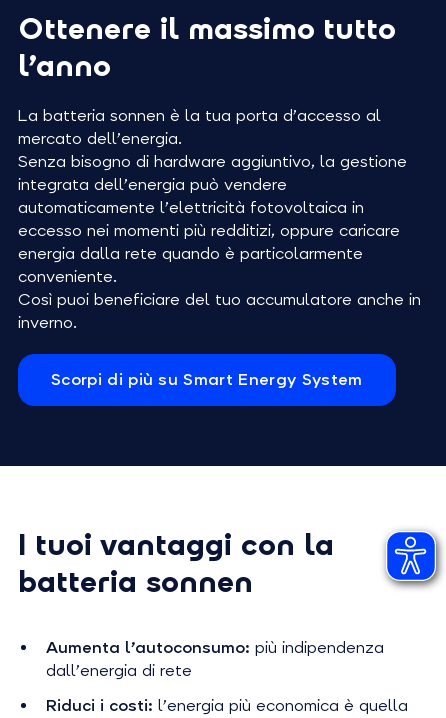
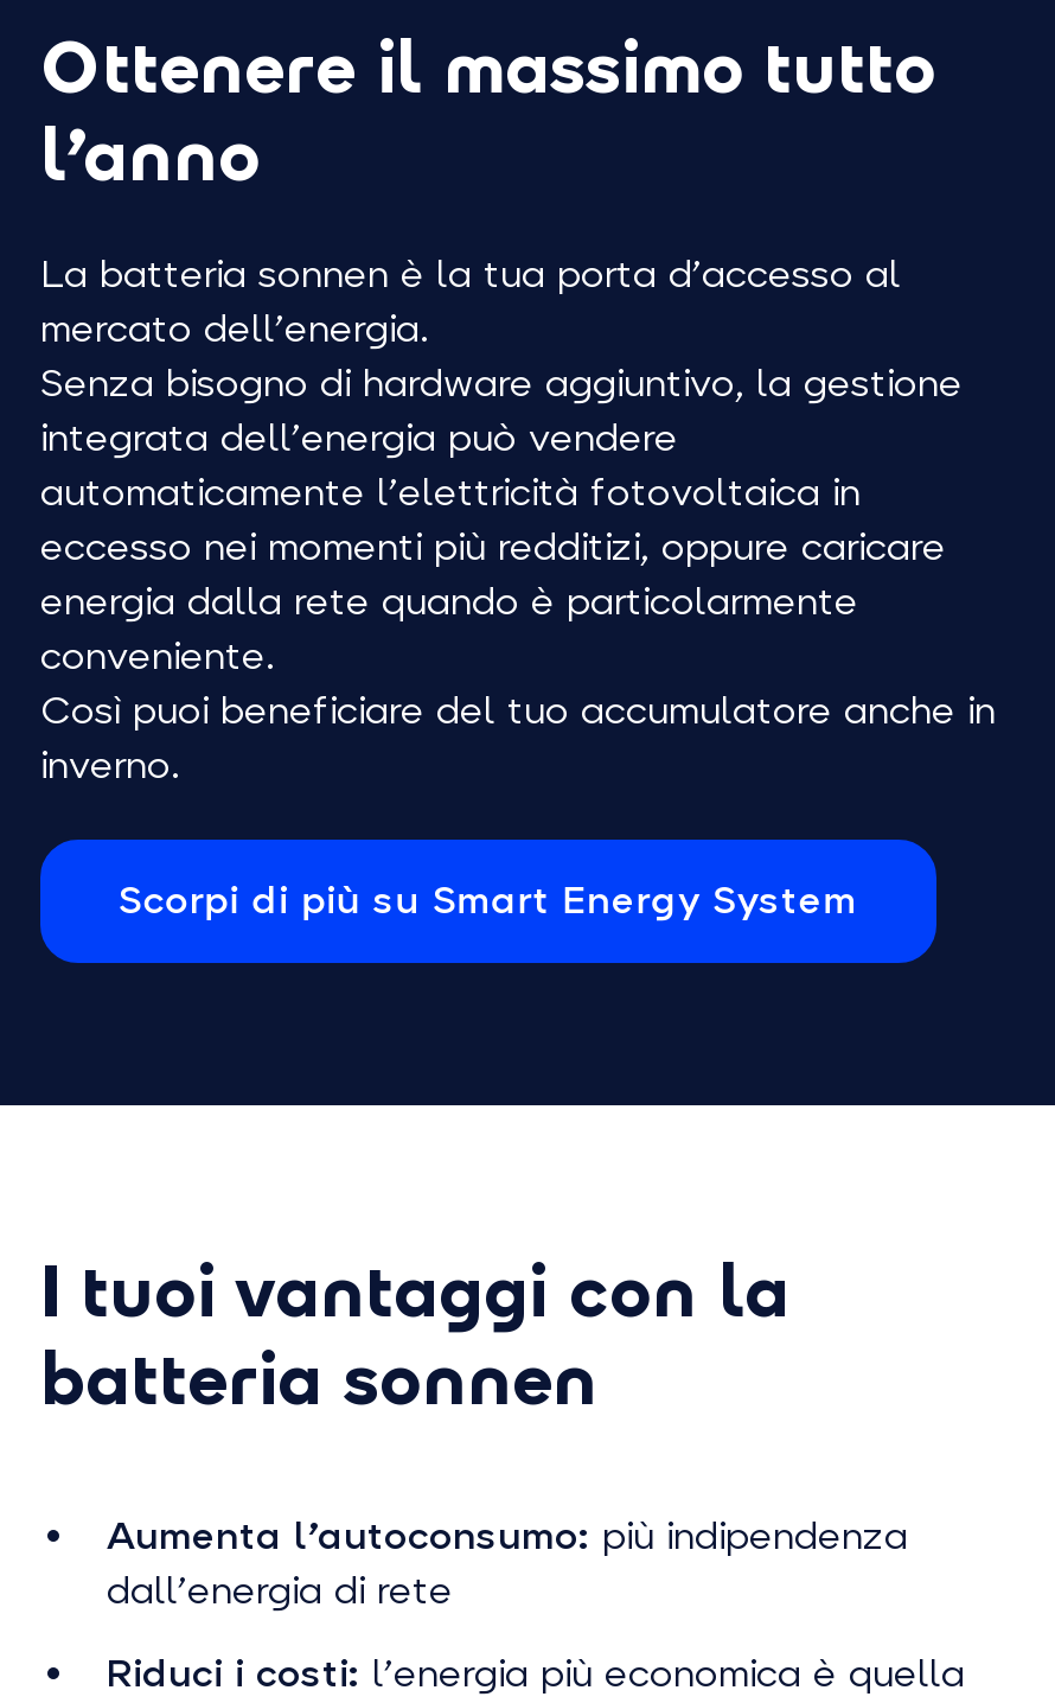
- [image]
